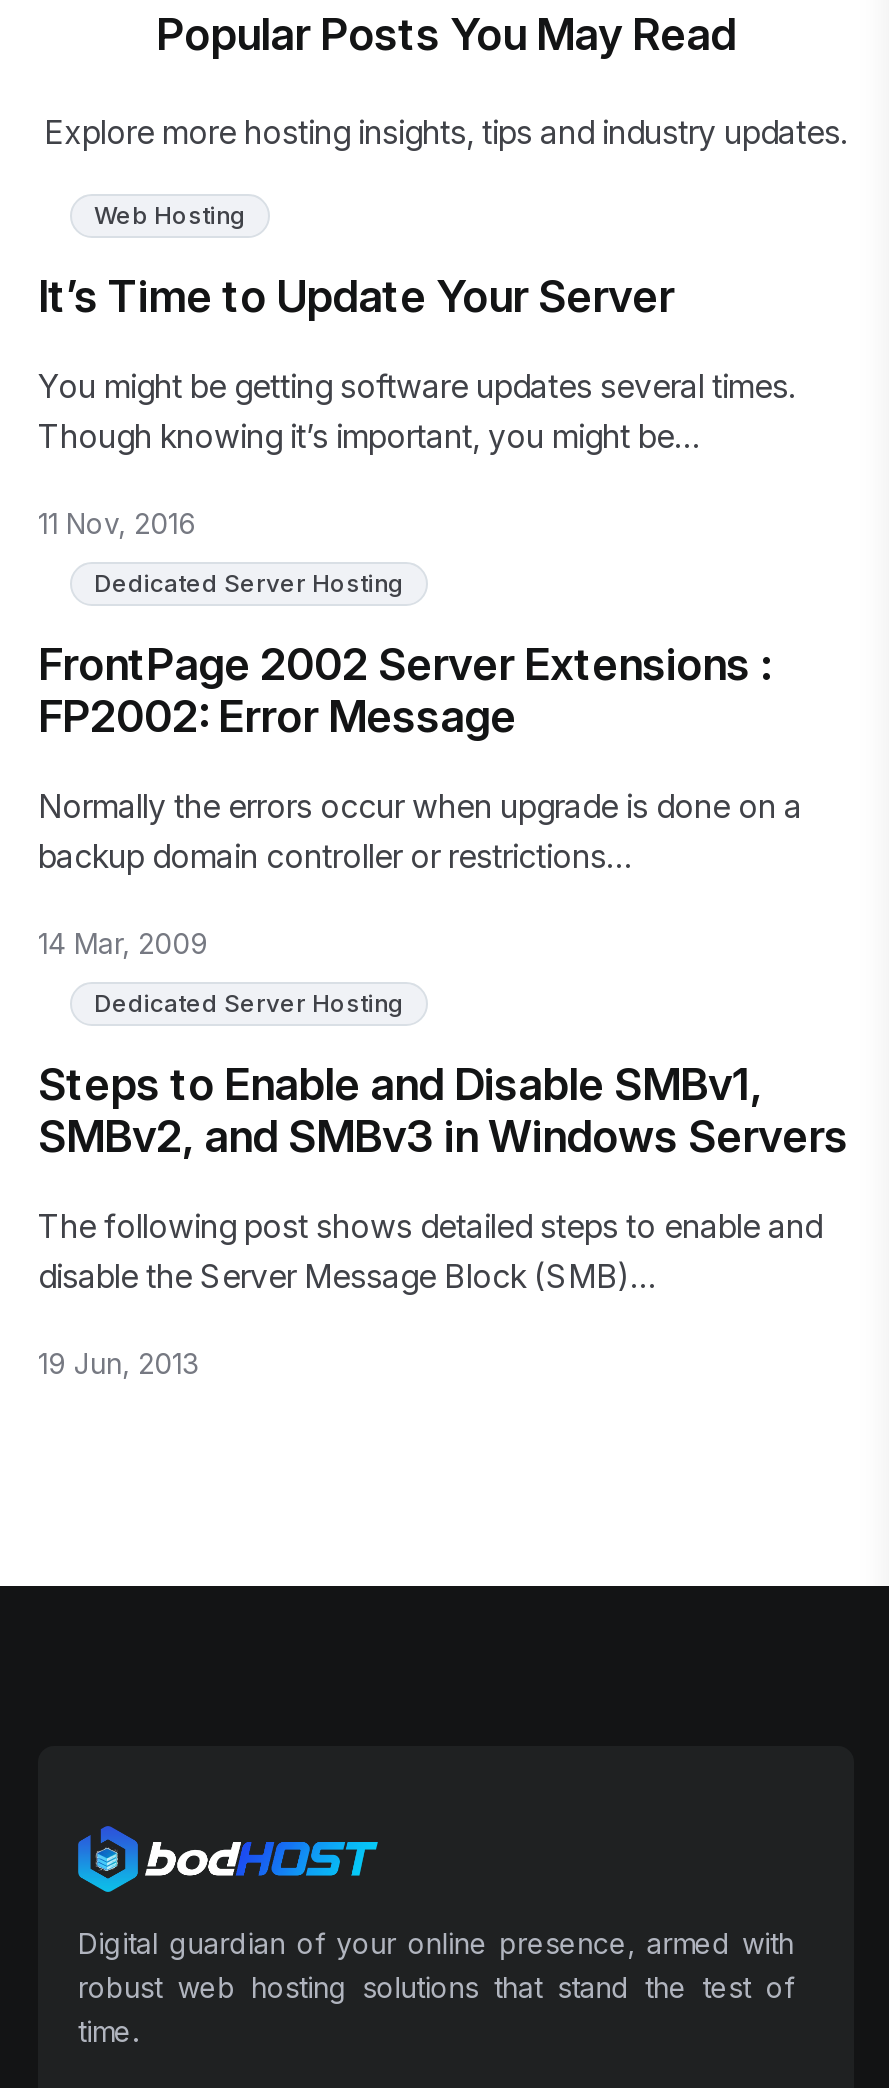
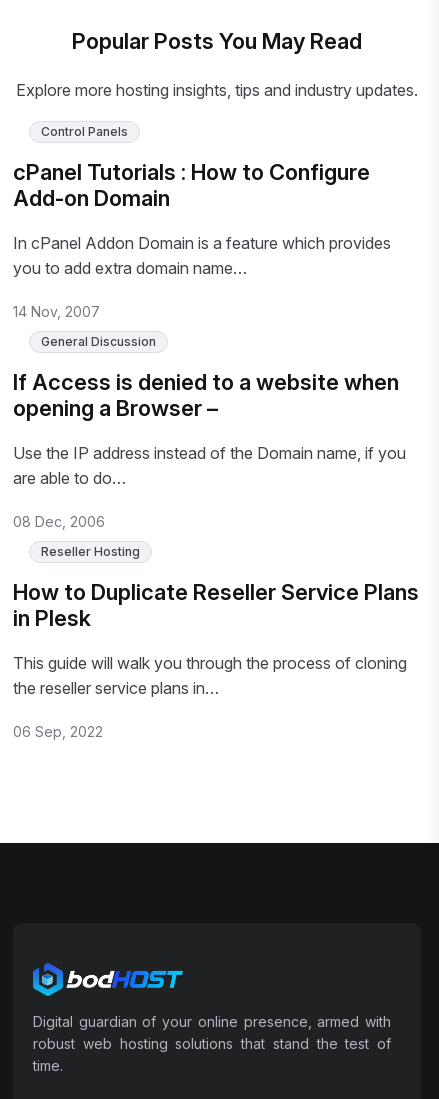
- Web Hosting
+ Control Panels

- It’s Time to Update Your Server
+ cPanel Tutorials : How to Configure
+ Add-on Domain

- You might be getting software updates several times.
- Though knowing it’s important, you might be…
+ In cPanel Addon Domain is a feature which provides
+ you to add extra domain name…

- 11 Nov, 2016
+ 14 Nov, 2007

- Dedicated Server Hosting
+ General Discussion

- FrontPage 2002 Server Extensions :
- FP2002: Error Message
+ If Access is denied to a website when
+ opening a Browser –

- Normally the errors occur when upgrade is done on a
- backup domain controller or restrictions…
+ Use the IP address instead of the Domain name, if you
+ are able to do…

- 14 Mar, 2009
+ 08 Dec, 2006

- Dedicated Server Hosting
+ Reseller Hosting

- Steps to Enable and Disable SMBv1,
- SMBv2, and SMBv3 in Windows Servers
+ How to Duplicate Reseller Service Plans
+ in Plesk

- The following post shows detailed steps to enable and
- disable the Server Message Block (SMB)…
+ This guide will walk you through the process of cloning
+ the reseller service plans in…

- 19 Jun, 2013
+ 06 Sep, 2022
